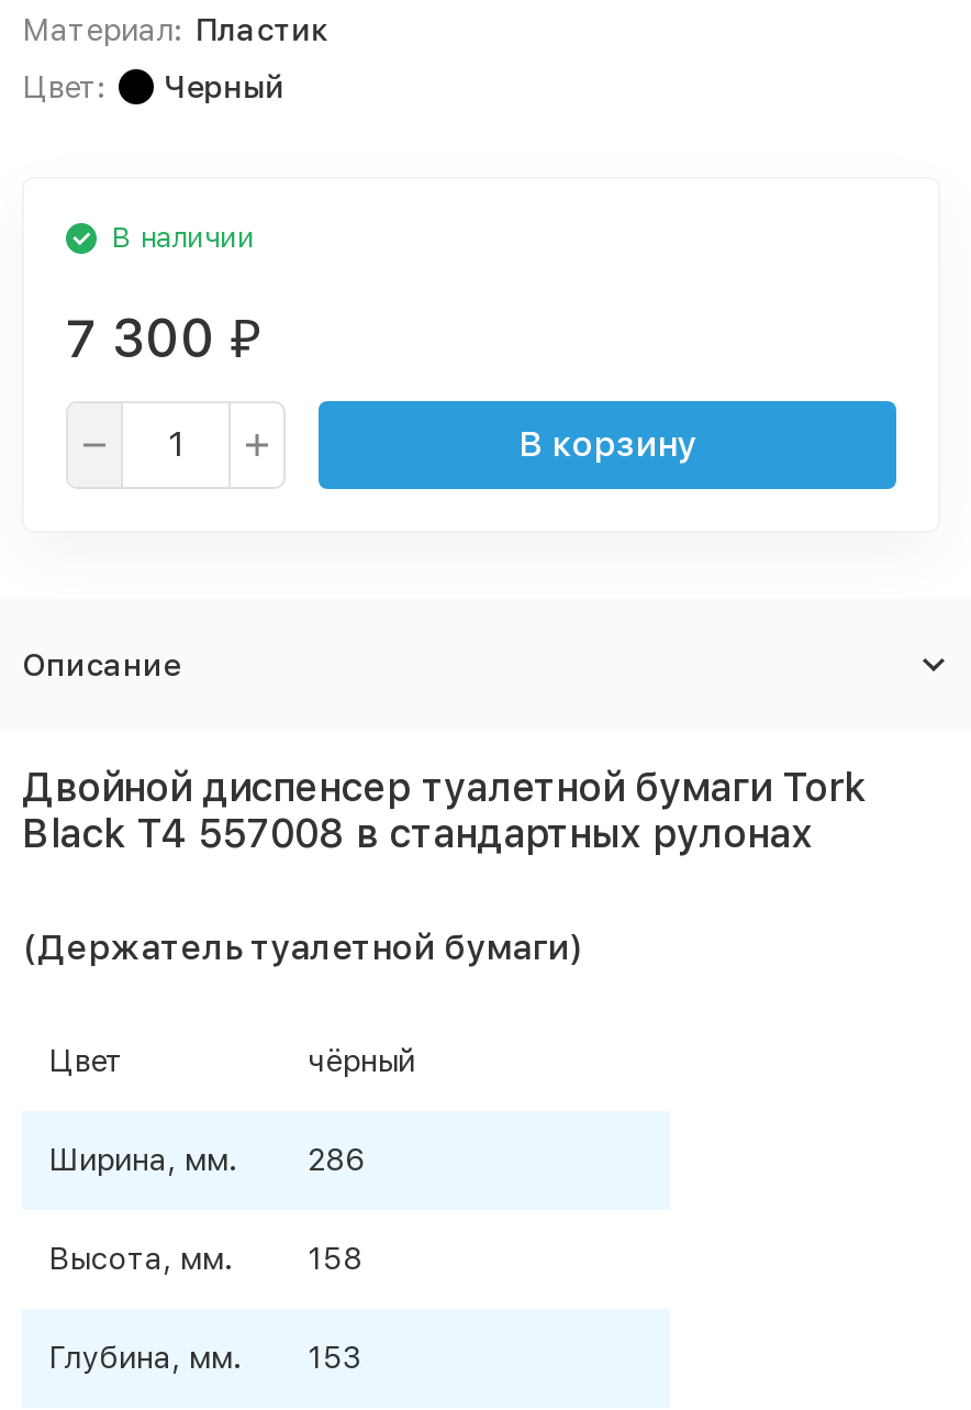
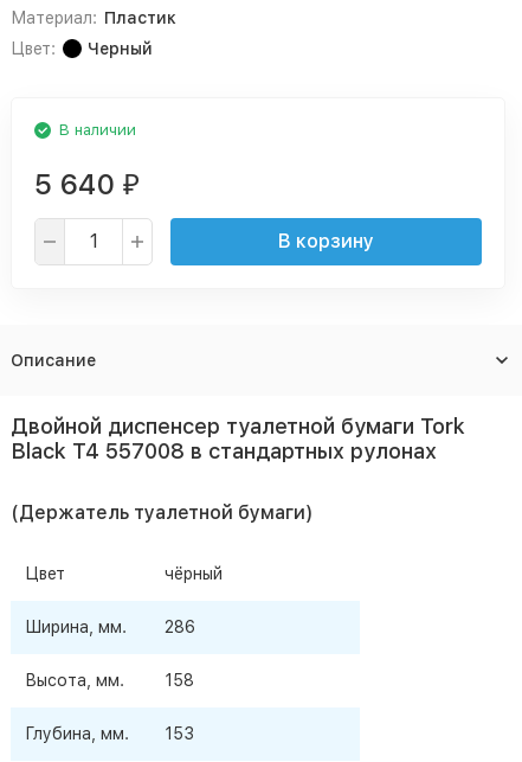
- 7 300 ₽
+ 5 640 ₽
